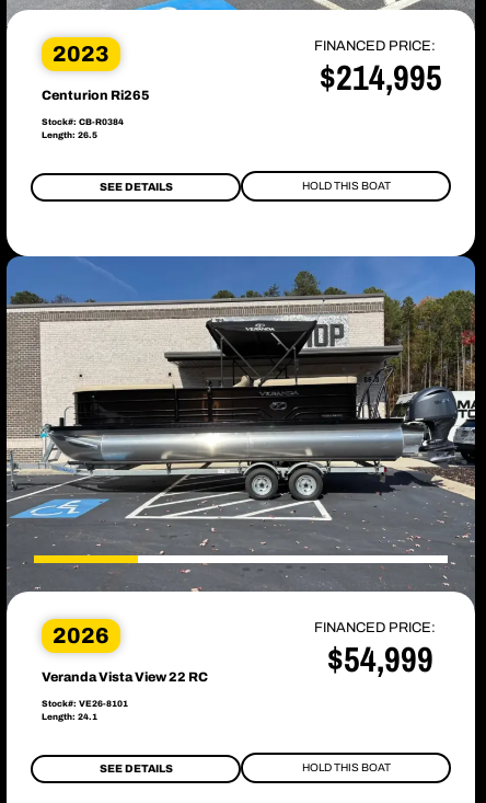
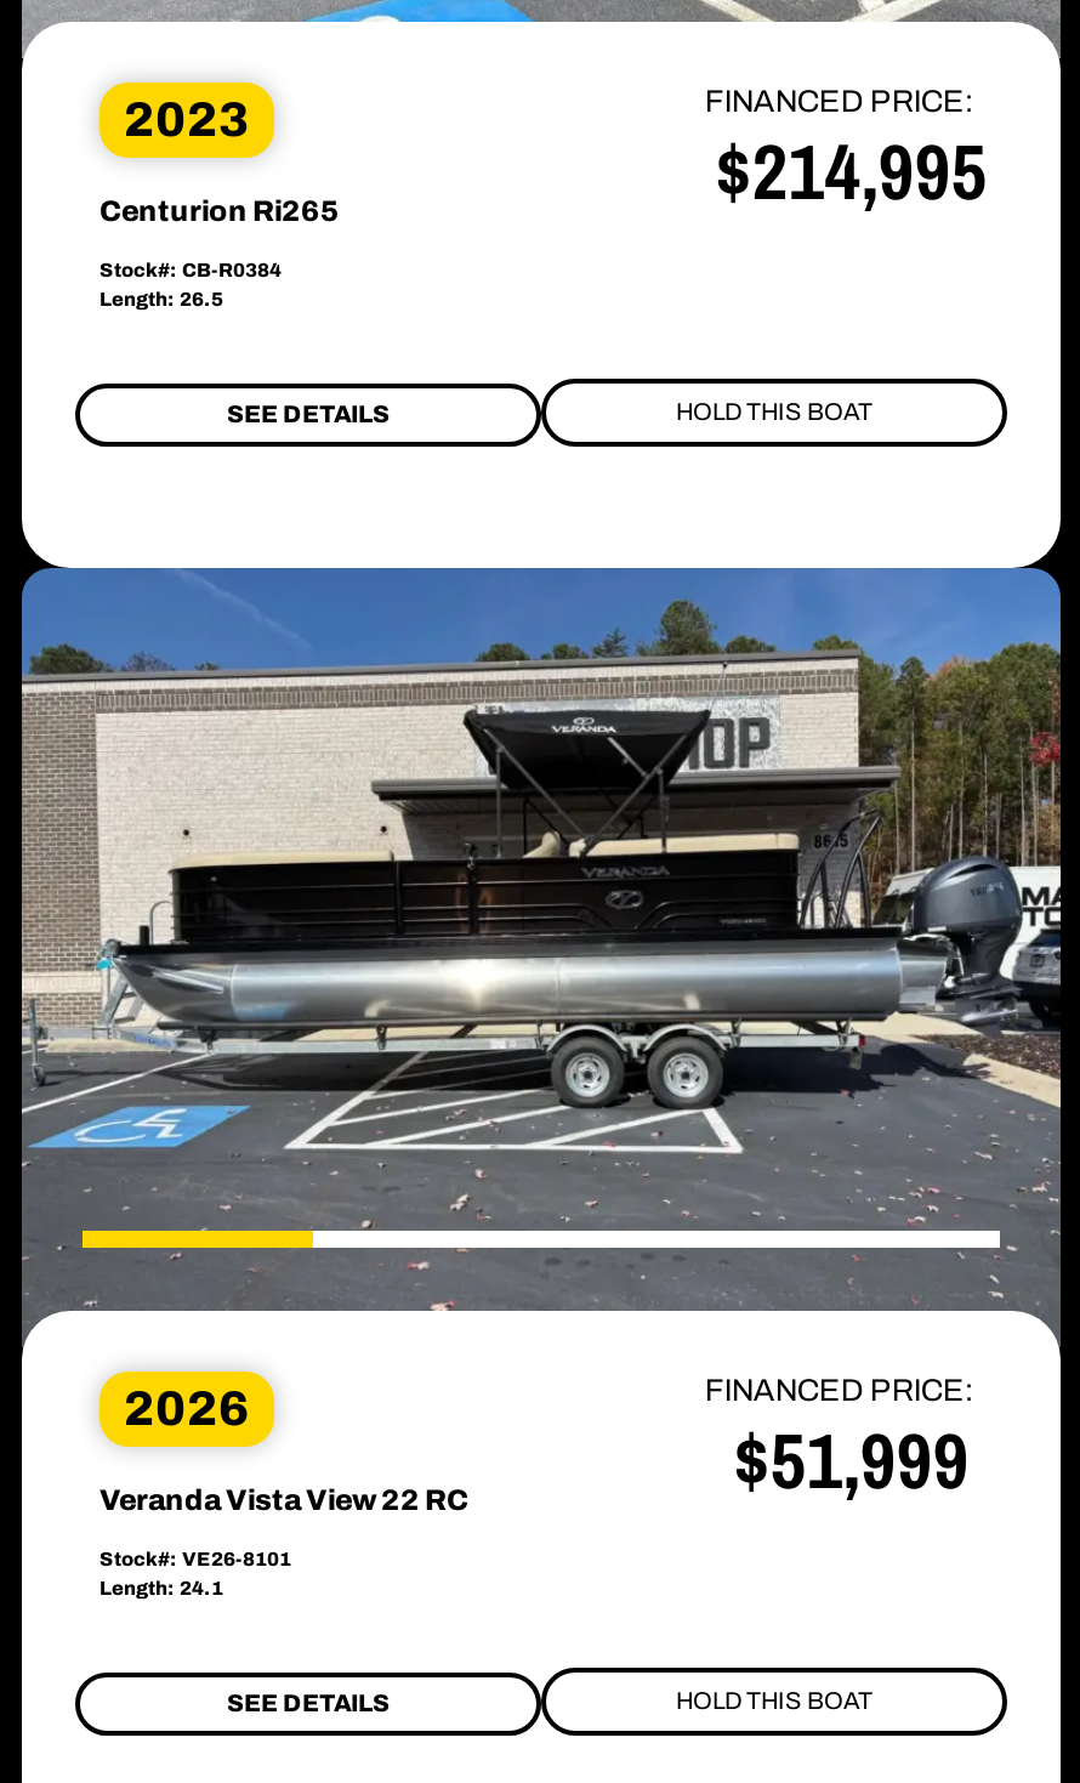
- $54,999
+ $51,999
